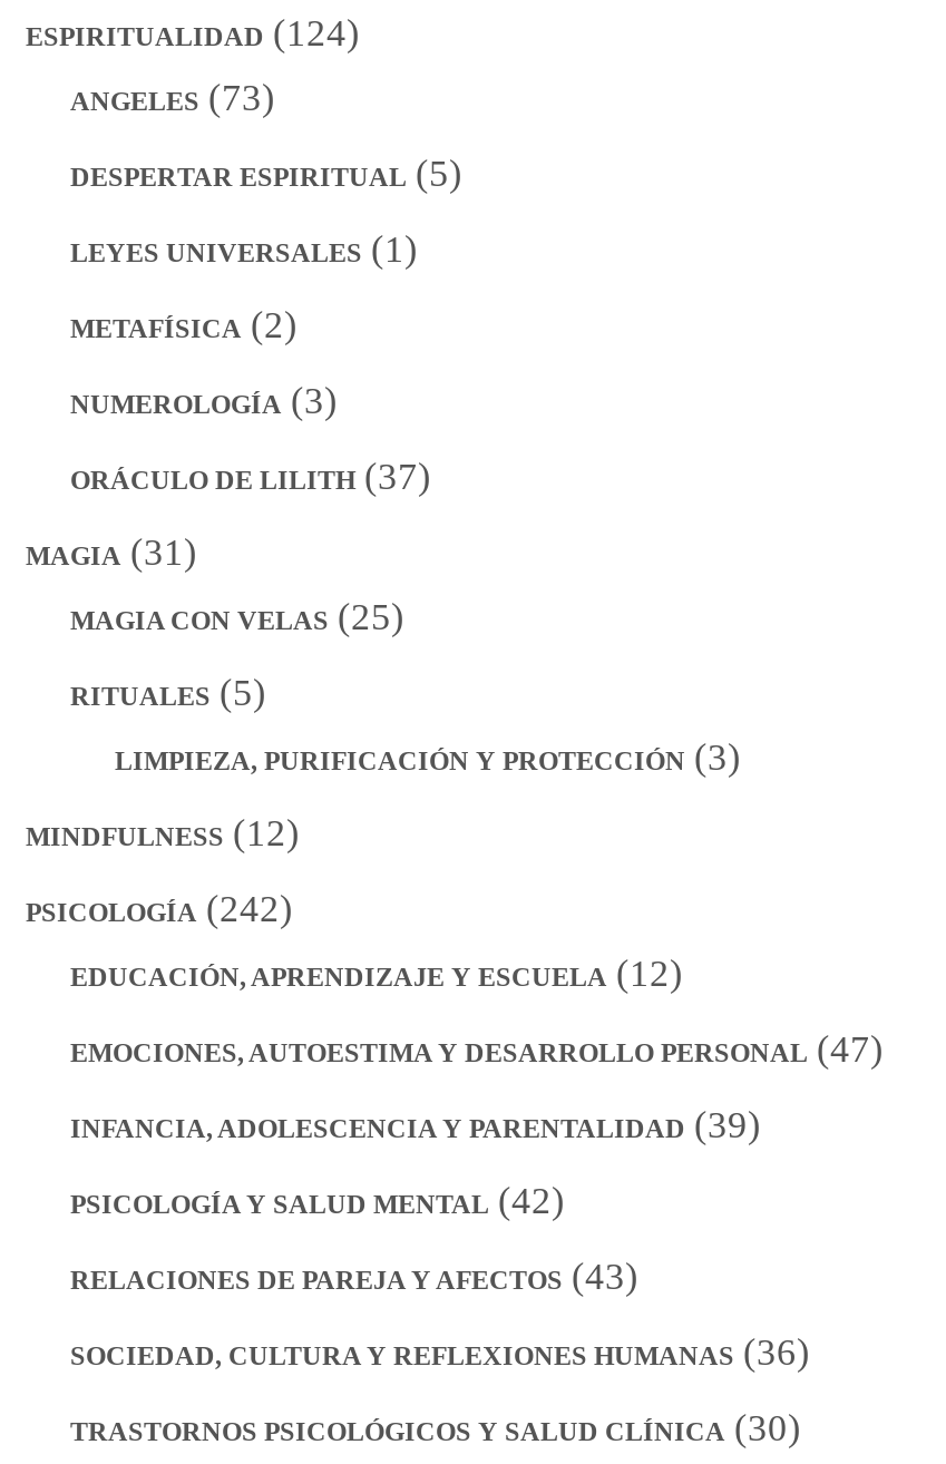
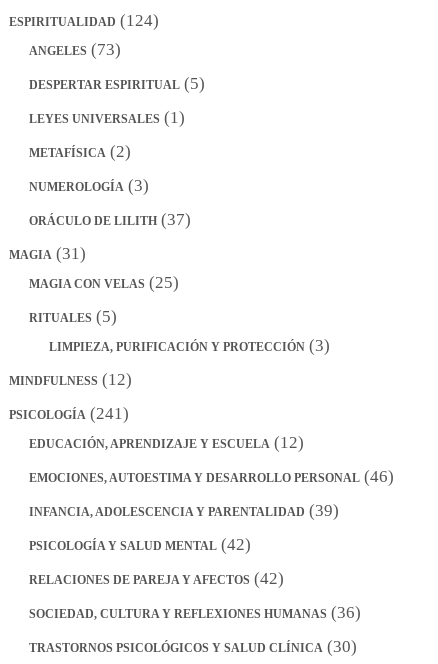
- PSICOLOGÍA (242)
+ PSICOLOGÍA (241)

- EMOCIONES, AUTOESTIMA Y DESARROLLO PERSONAL (47)
+ EMOCIONES, AUTOESTIMA Y DESARROLLO PERSONAL (46)

- RELACIONES DE PAREJA Y AFECTOS (43)
+ RELACIONES DE PAREJA Y AFECTOS (42)
